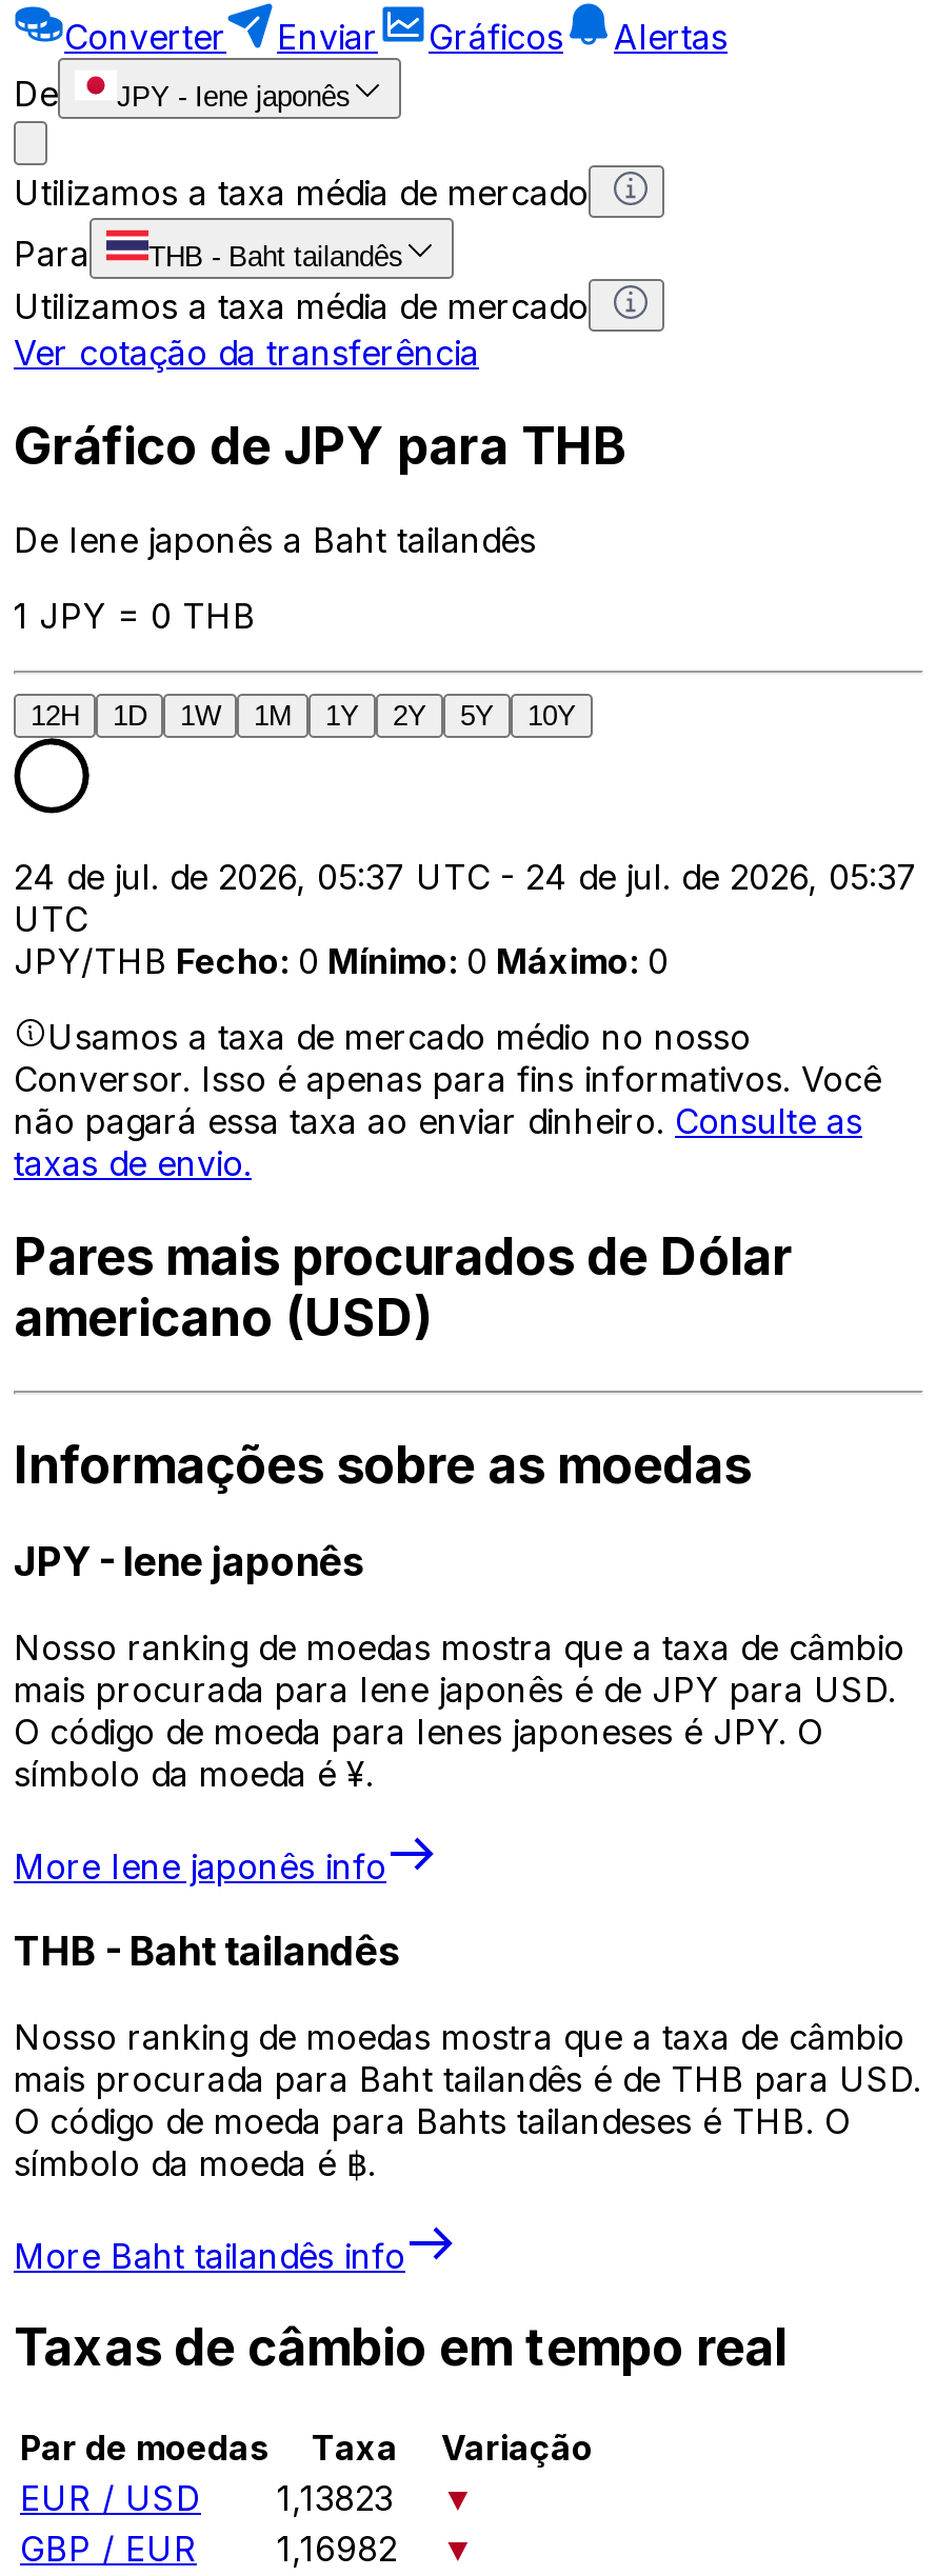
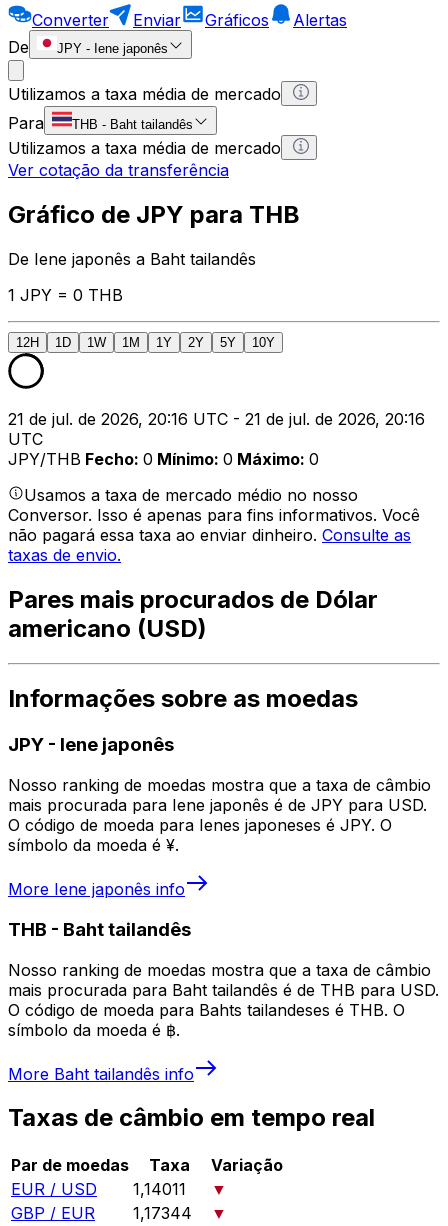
- 24 de jul. de 2026, 05:37 UTC - 24 de jul. de 2026, 05:37
+ 21 de jul. de 2026, 20:16 UTC - 21 de jul. de 2026, 20:16

- 1,13823
+ 1,14011

- 1,16982
+ 1,17344
